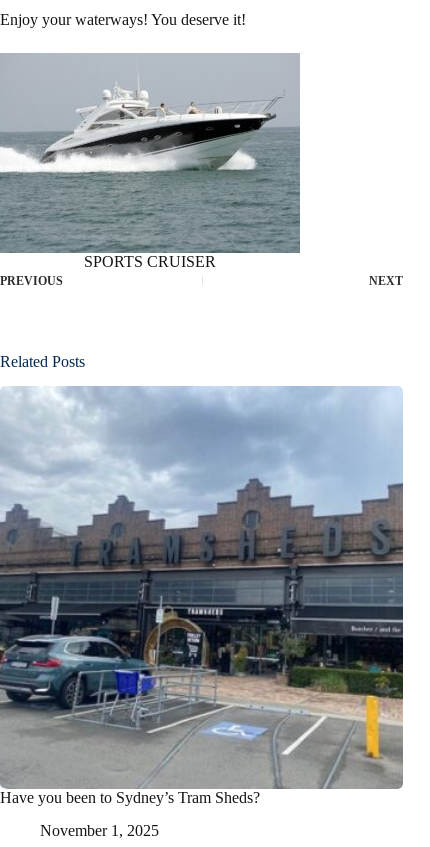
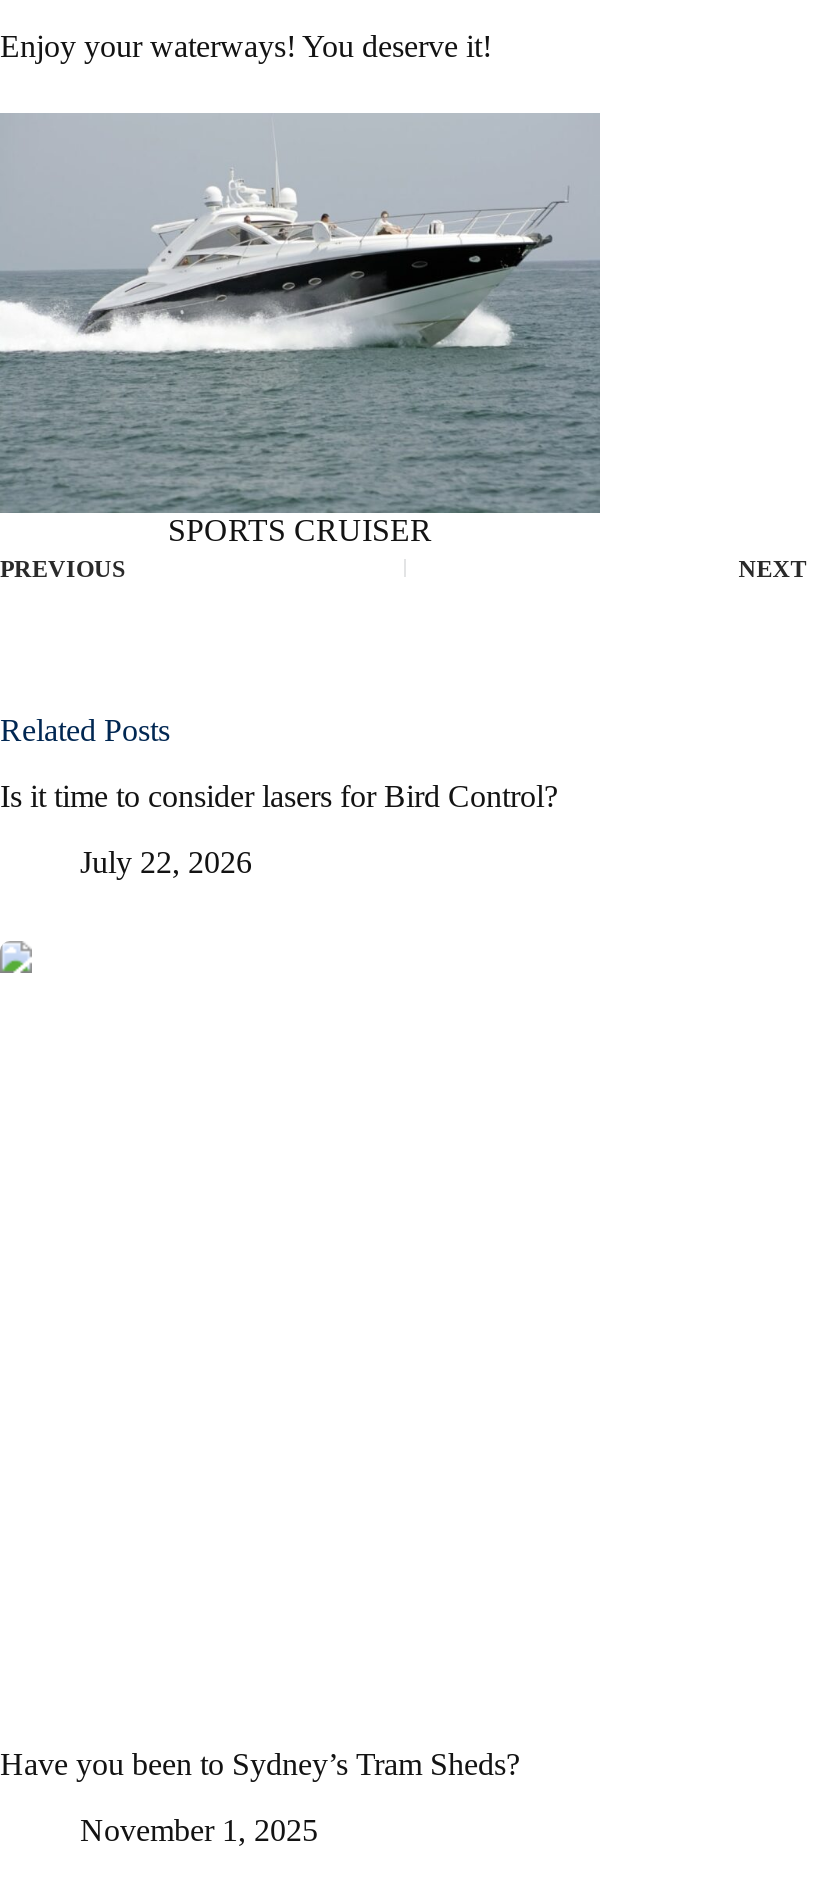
+ Is it time to consider lasers for Bird Control?
+ July 22, 2026

- [image]
